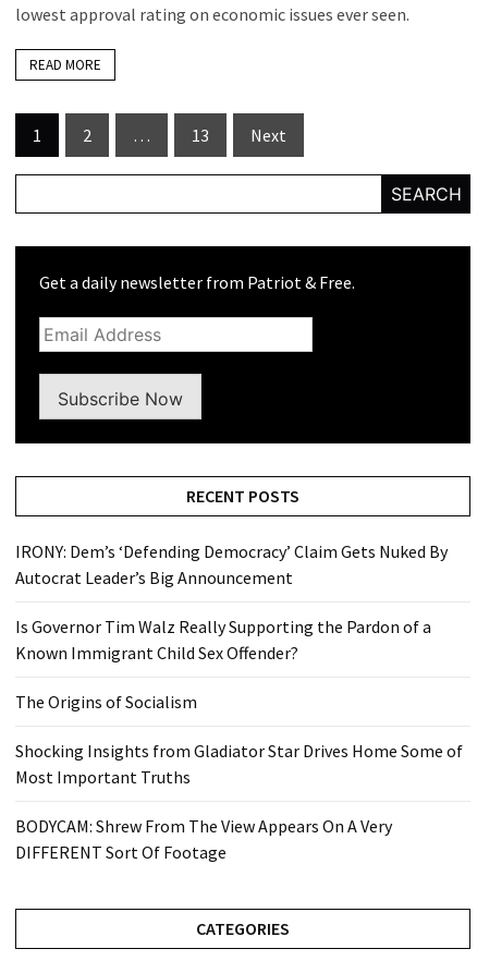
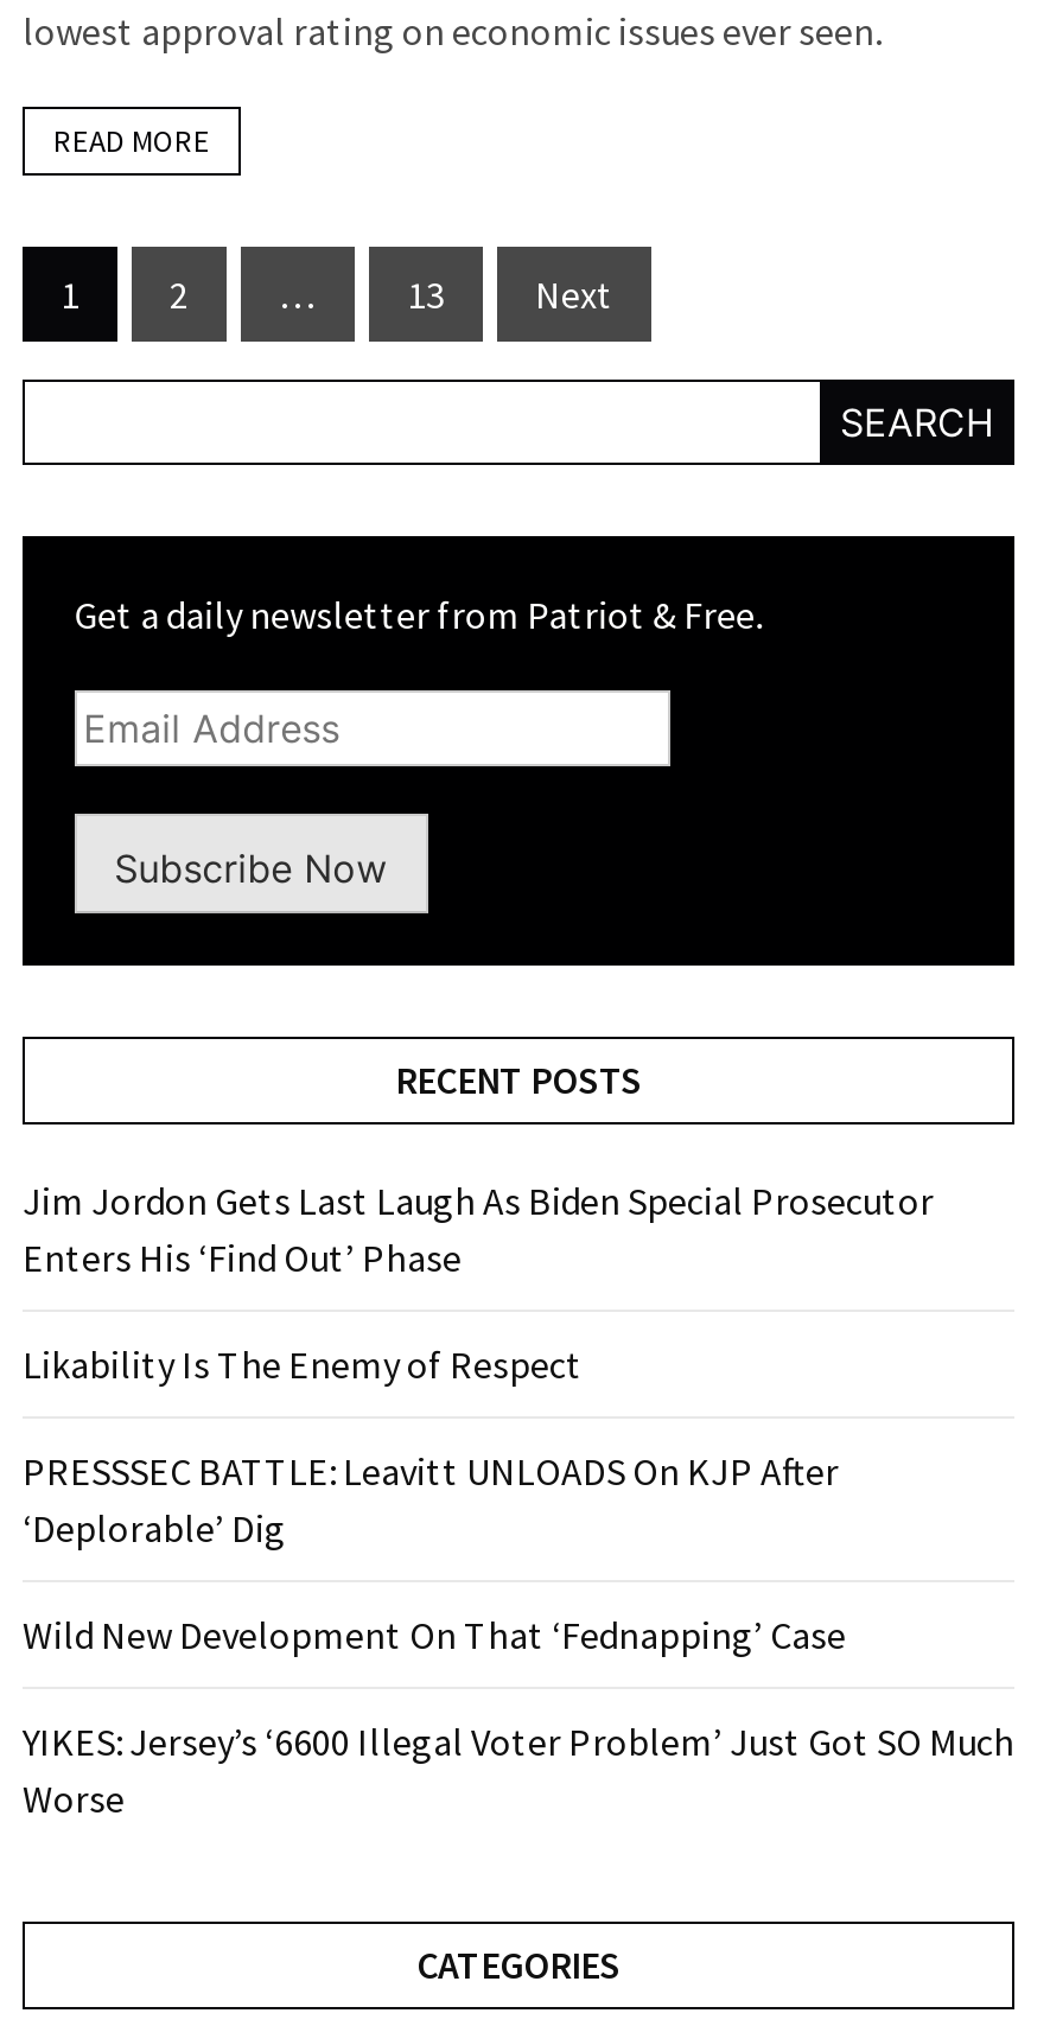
- IRONY: Dem’s ‘Defending Democracy’ Claim Gets Nuked By
- Autocrat Leader’s Big Announcement
+ Jim Jordon Gets Last Laugh As Biden Special Prosecutor
+ Enters His ‘Find Out’ Phase

- Is Governor Tim Walz Really Supporting the Pardon of a
- Known Immigrant Child Sex Offender?
+ Likability Is The Enemy of Respect

- The Origins of Socialism
+ PRESSSEC BATTLE: Leavitt UNLOADS On KJP After
+ ‘Deplorable’ Dig

- Shocking Insights from Gladiator Star Drives Home Some of
- Most Important Truths
+ Wild New Development On That ‘Fednapping’ Case

- BODYCAM: Shrew From The View Appears On A Very
- DIFFERENT Sort Of Footage
+ YIKES: Jersey’s ‘6600 Illegal Voter Problem’ Just Got SO Much
+ Worse
